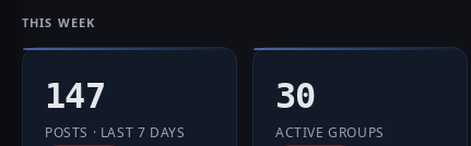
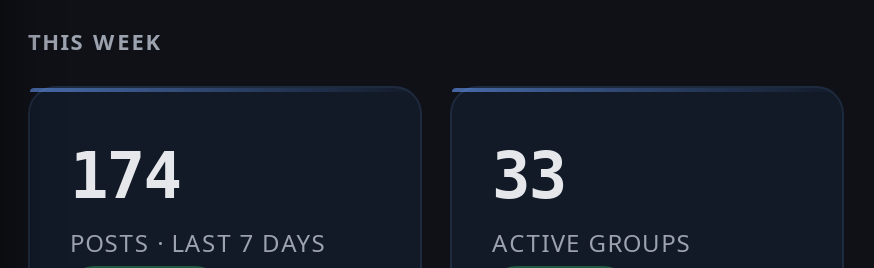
- 147
+ 174

- 30
+ 33
